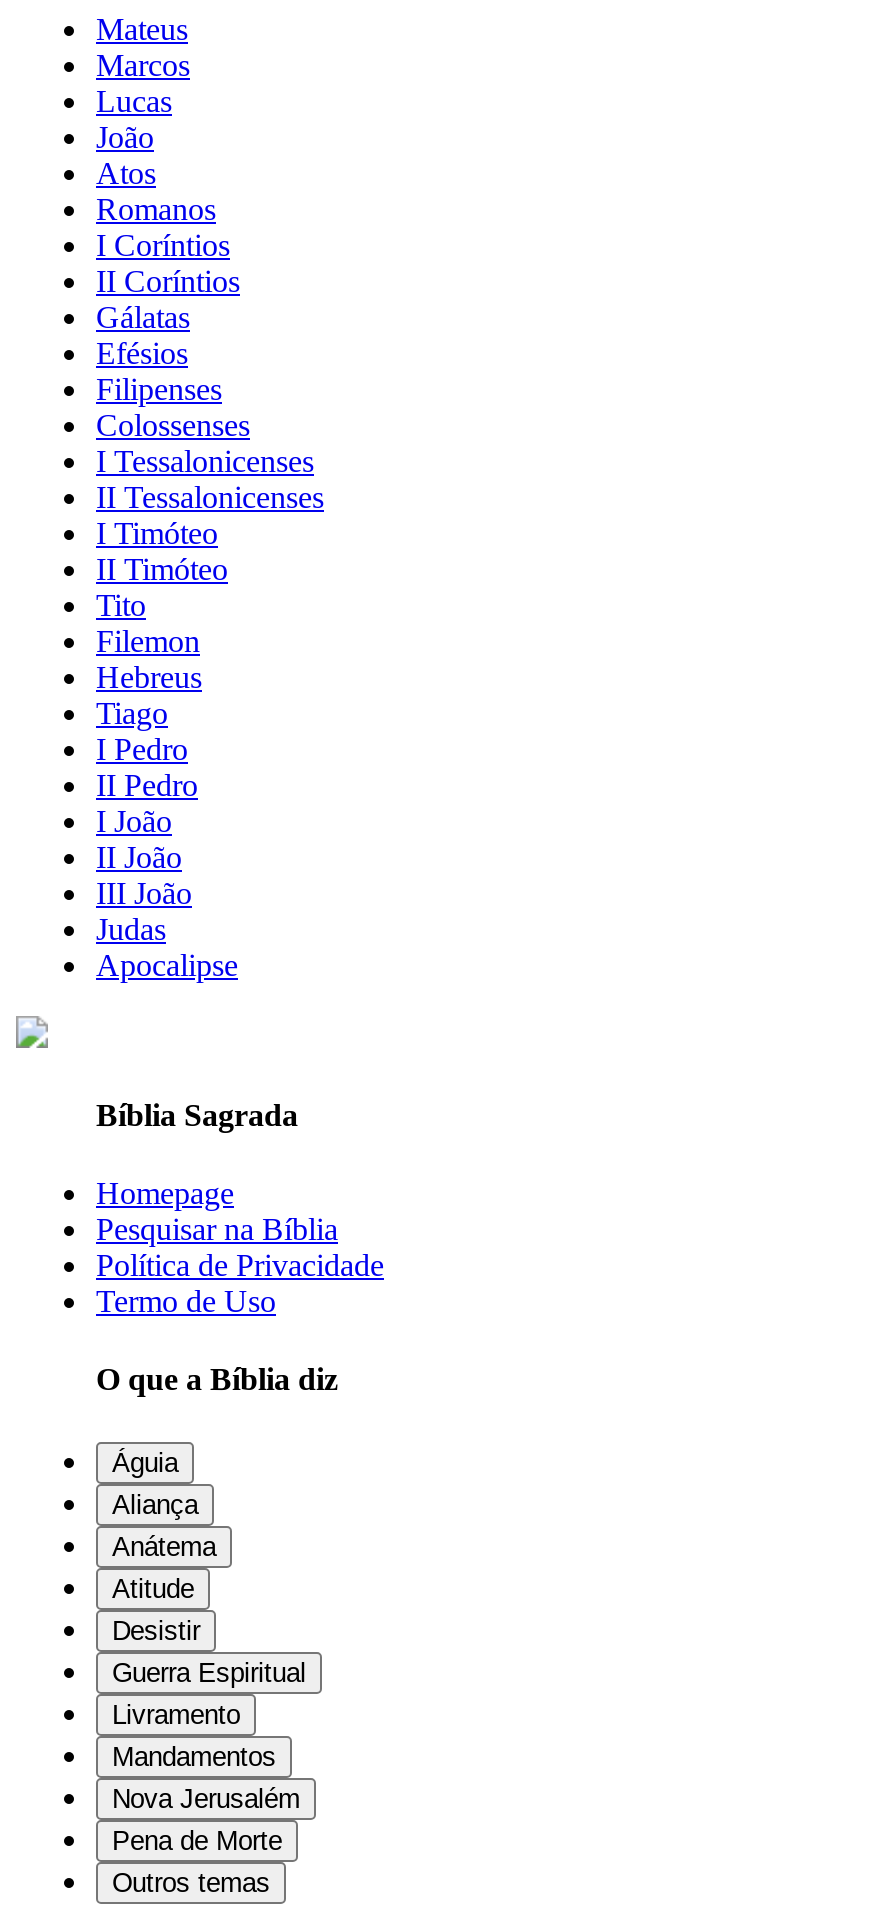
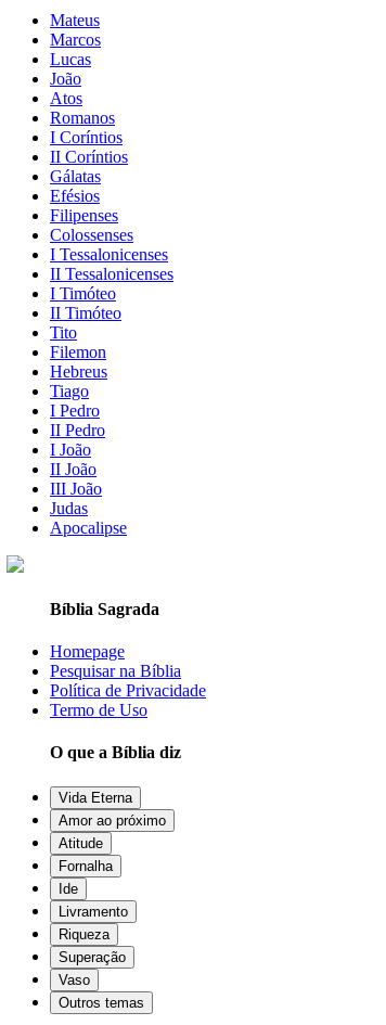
- Águia
- Aliança
- Anátema
+ Vida Eterna
+ Amor ao próximo

- Desistir
- Guerra Espiritual
+ Fornalha
+ Ide

- Mandamentos
- Nova Jerusalém
- Pena de Morte
+ Riqueza
+ Superação
+ Vaso
